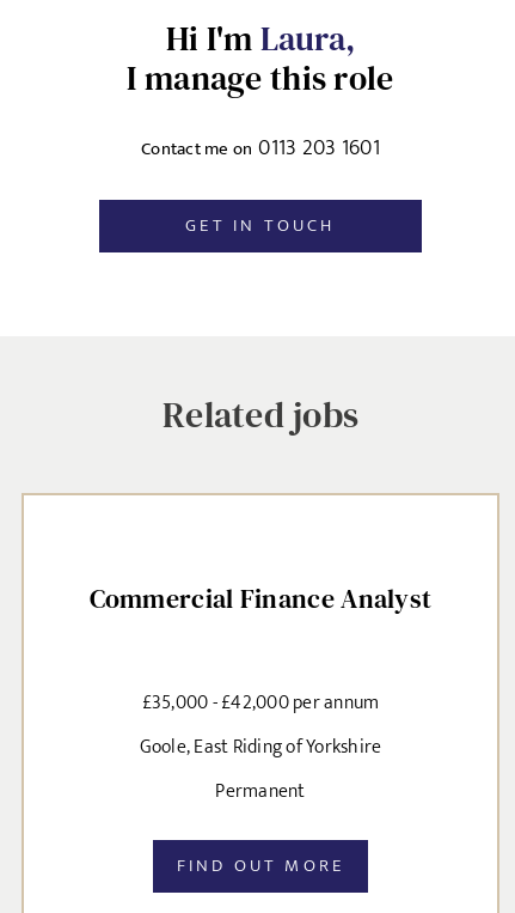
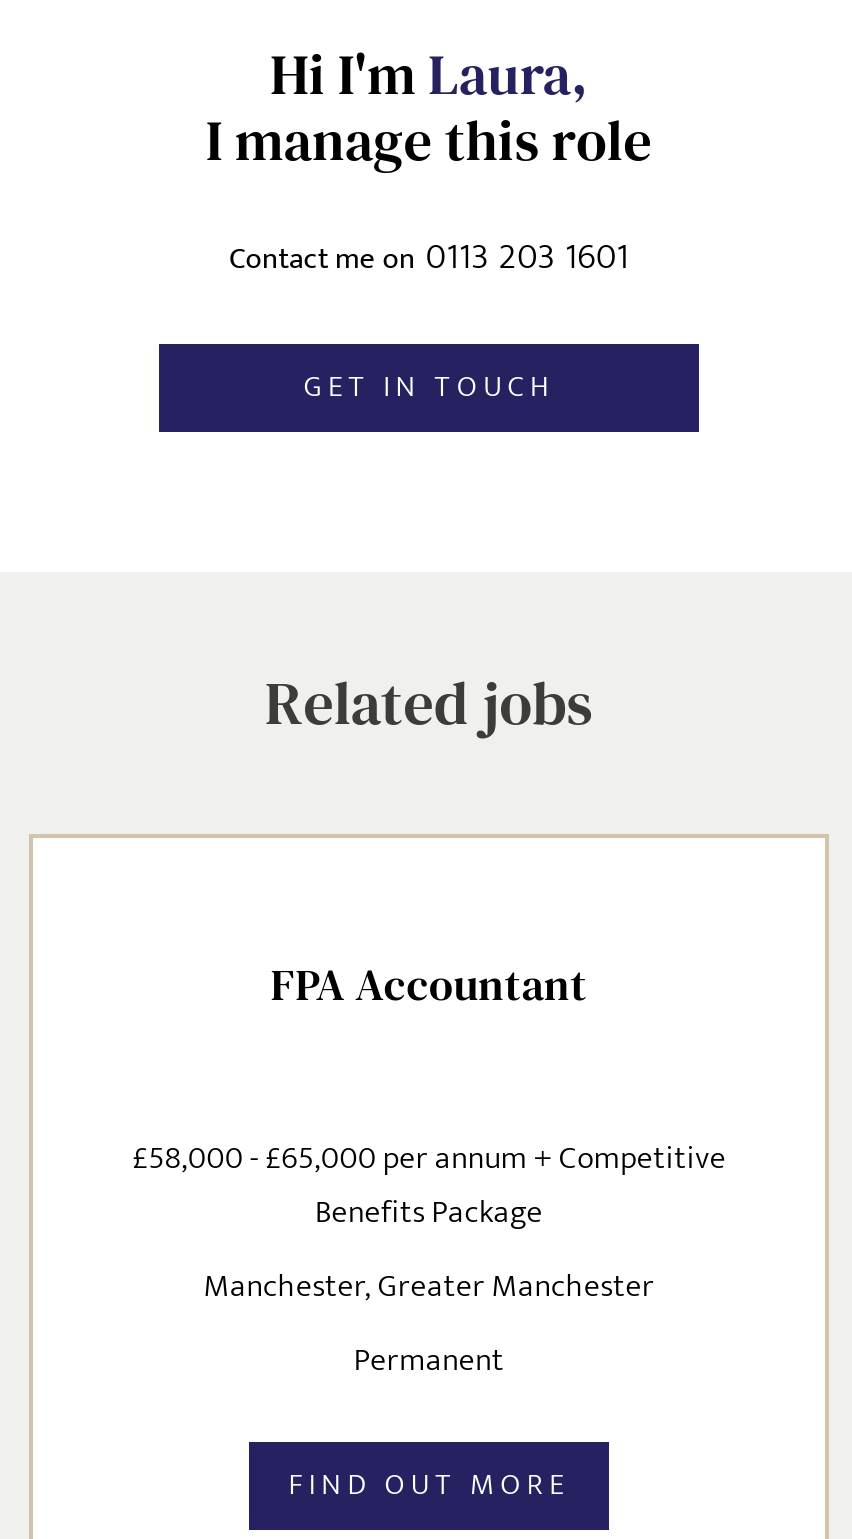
- Commercial Finance Analyst
+ FPA Accountant

- £35,000 - £42,000 per annum
- Goole, East Riding of Yorkshire
+ £58,000 - £65,000 per annum + Competitive
+ Benefits Package
+ Manchester, Greater Manchester
